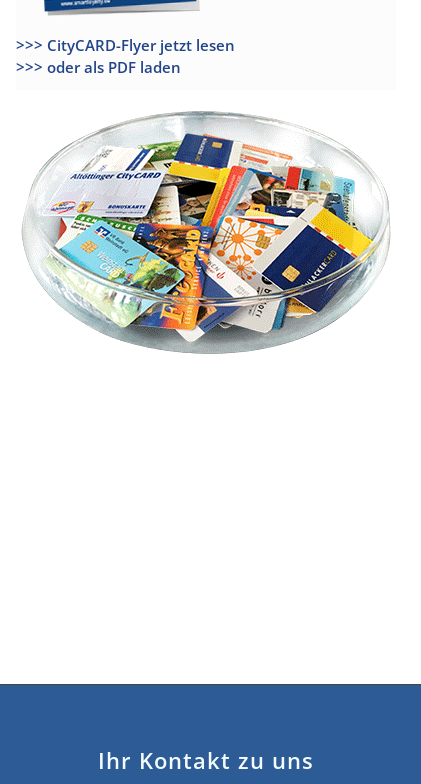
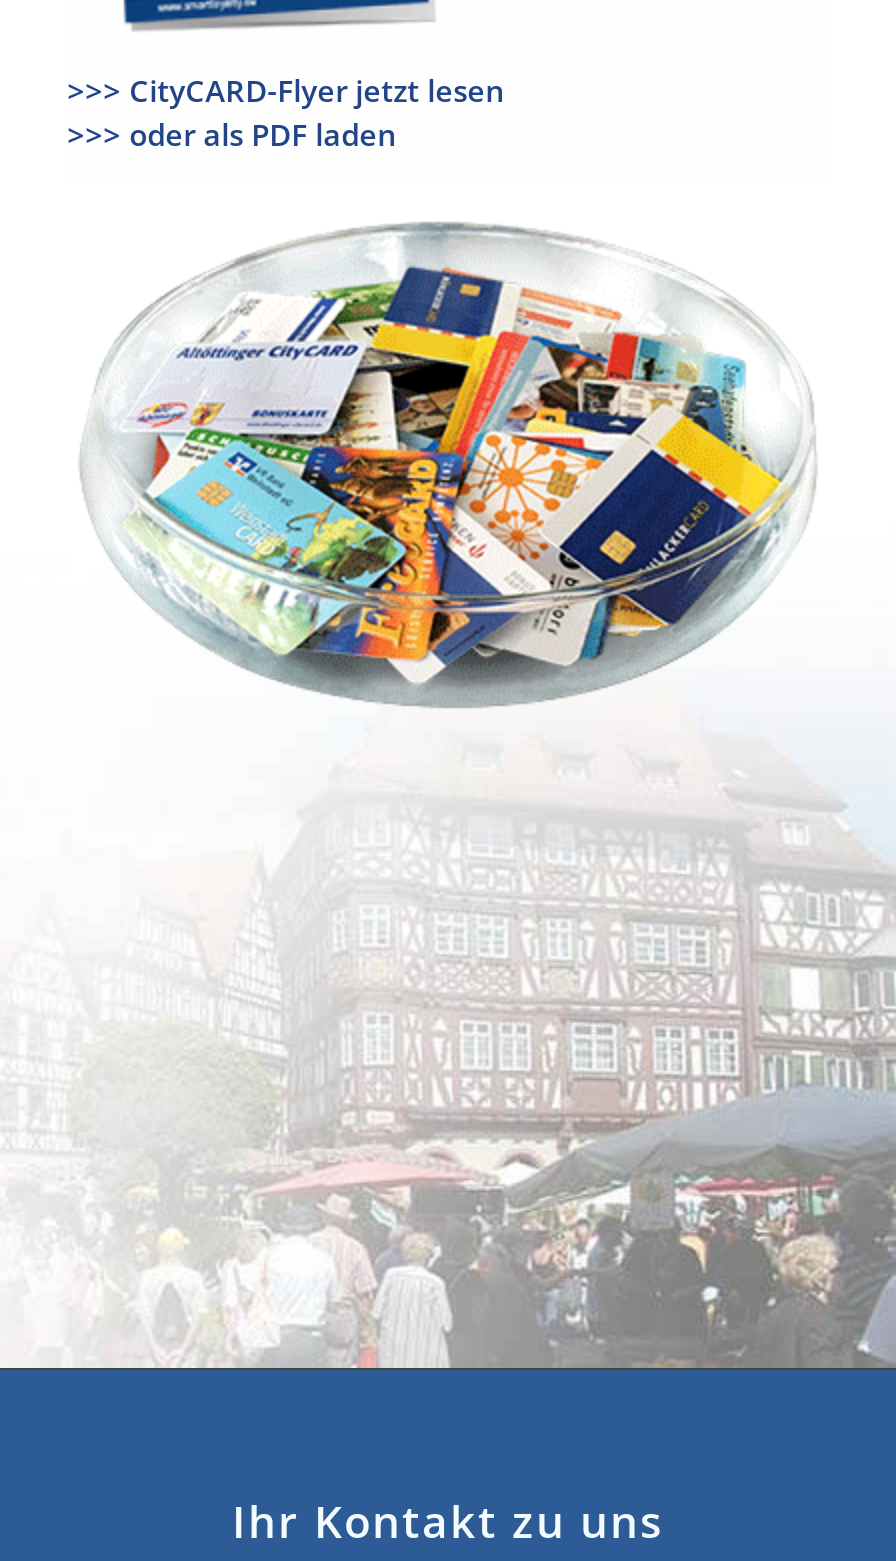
+ [image]
